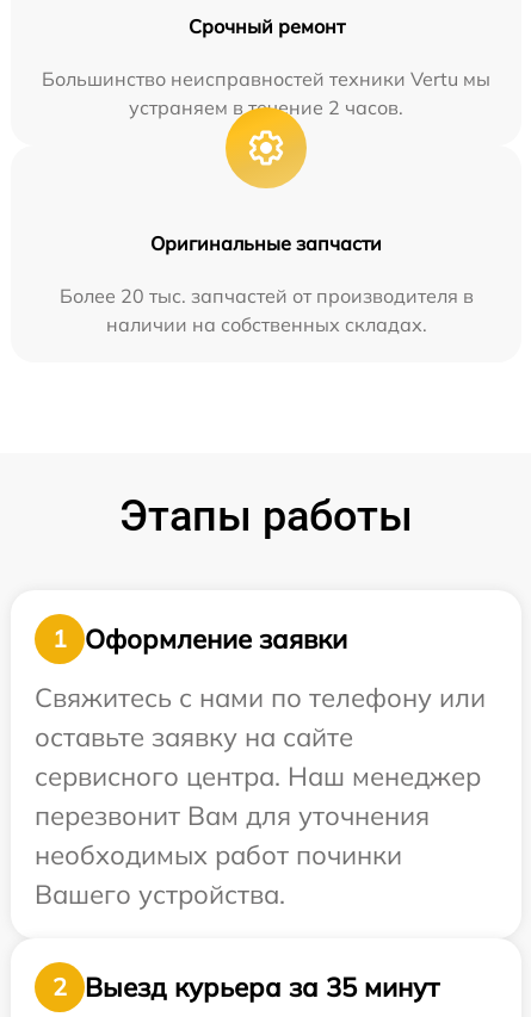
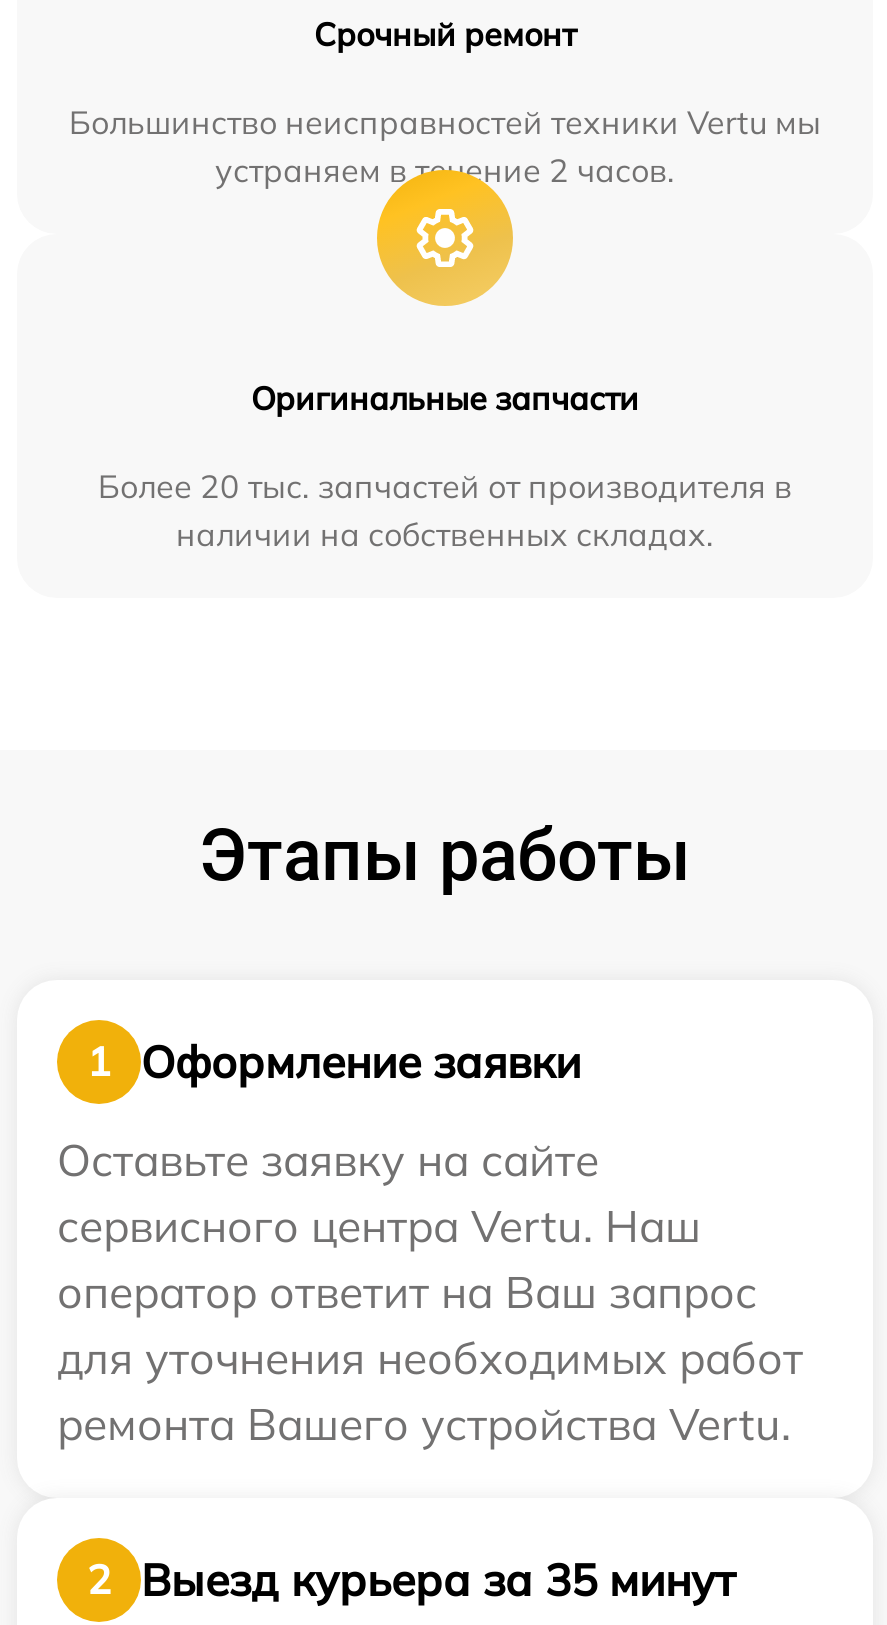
- Свяжитесь с нами по телефону или
- оставьте заявку на сайте
- сервисного центра. Наш менеджер
- перезвонит Вам для уточнения
- необходимых работ починки
- Вашего устройства.
+ Оставьте заявку на сайте
+ сервисного центра Vertu. Наш
+ оператор ответит на Ваш запрос
+ для уточнения необходимых работ
+ ремонта Вашего устройства Vertu.
